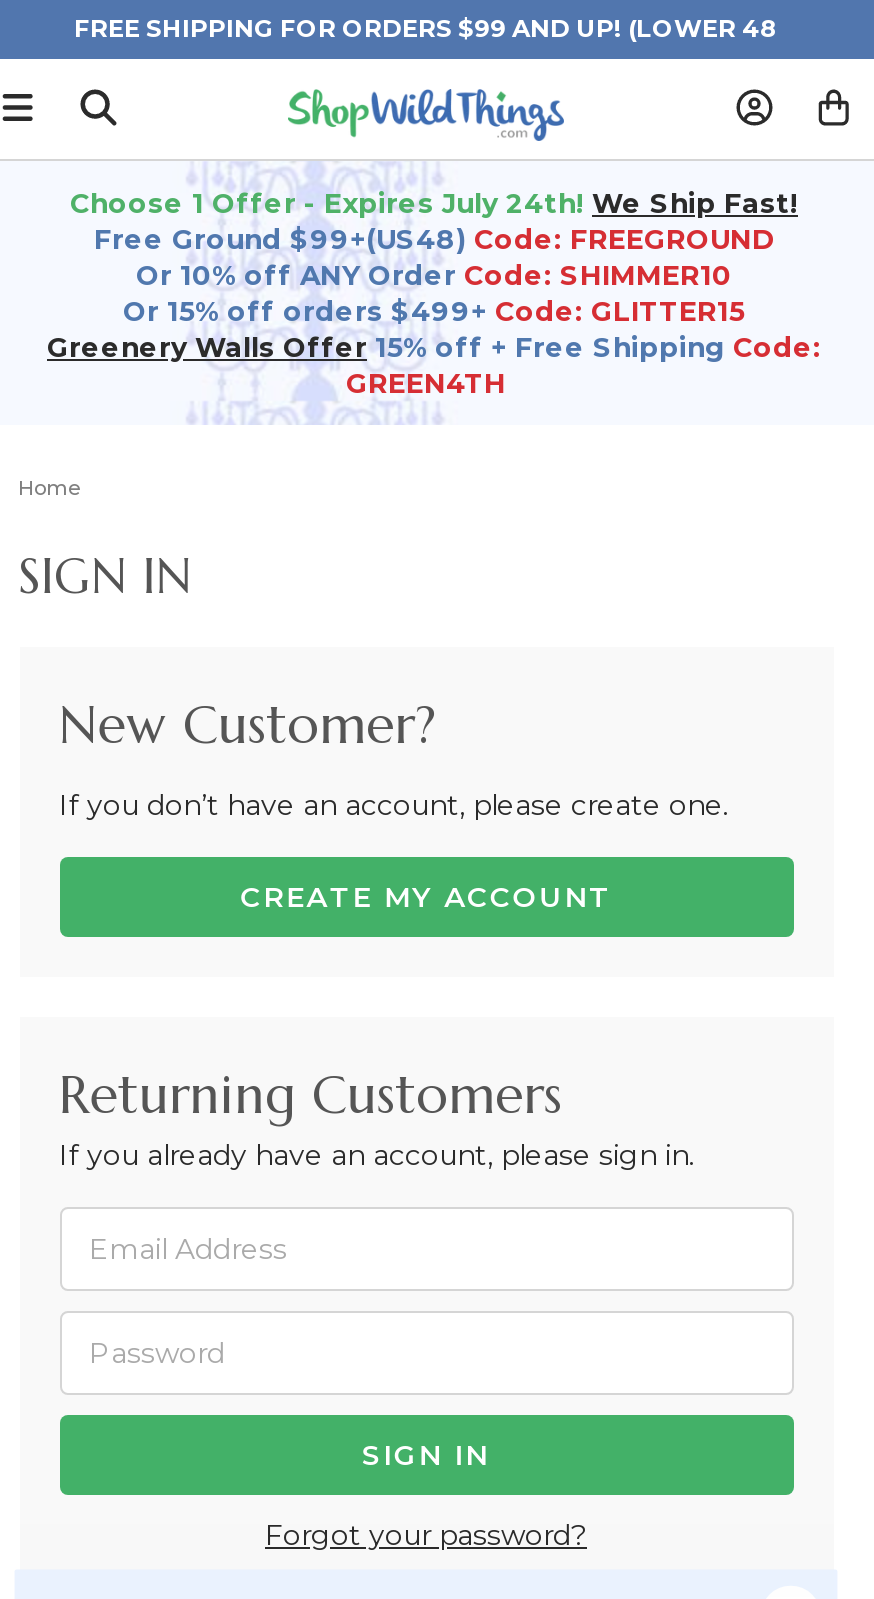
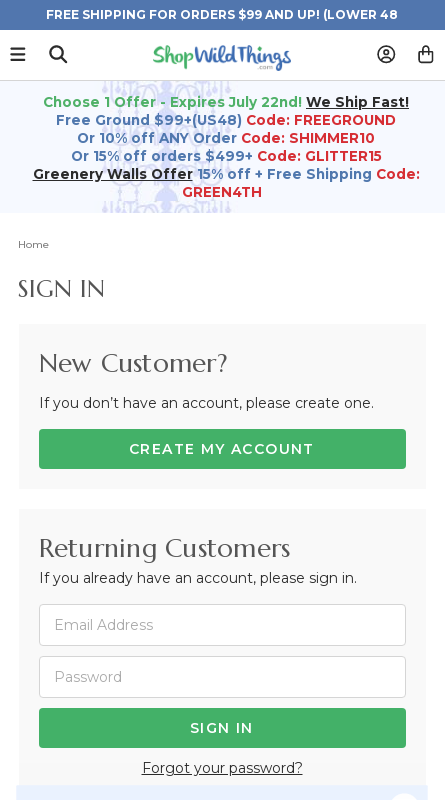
- Choose 1 Offer - Expires July 24th! We Ship Fast!
+ Choose 1 Offer - Expires July 22nd! We Ship Fast!
